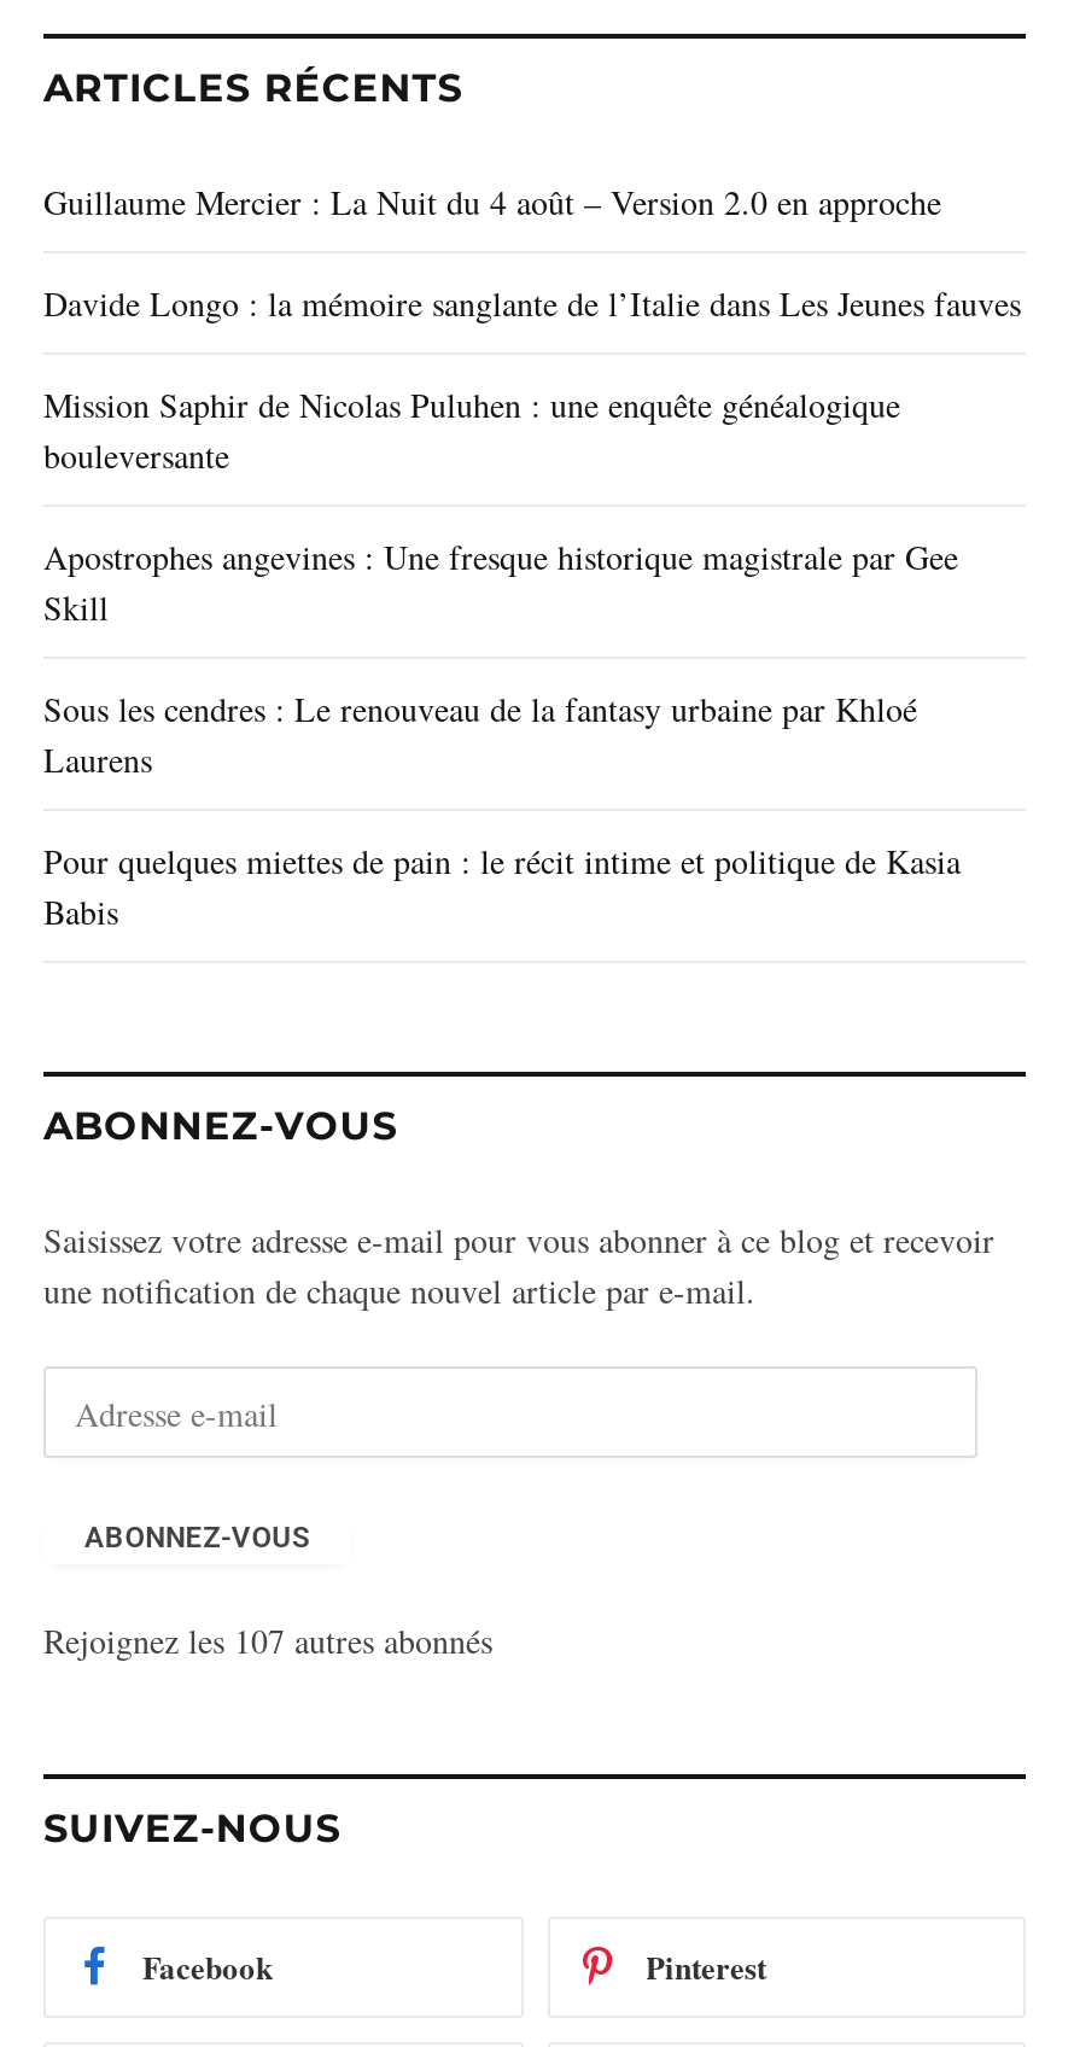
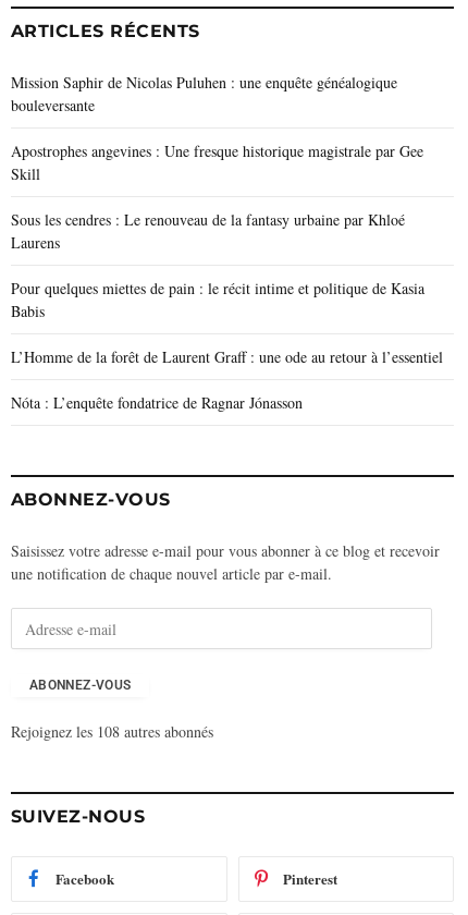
- Guillaume Mercier : La Nuit du 4 août – Version 2.0 en approche
- Davide Longo : la mémoire sanglante de l’Italie dans Les Jeunes fauves

moved up: Mission Saphir de Nicolas Puluhen : une enquête généalogique | bouleversante | Apostrophes angevines : Une fresque historique magistrale par Gee | Skill | Sous les cendres : Le renouveau de la fantasy urbaine par Khloé | Laurens | Pour quelques miettes de pain : le récit intime et politique de Kasia | Babis

+ L’Homme de la forêt de Laurent Graff : une ode au retour à l’essentiel
+ Nóta : L’enquête fondatrice de Ragnar Jónasson

- Rejoignez les 107 autres abonnés
+ Rejoignez les 108 autres abonnés
